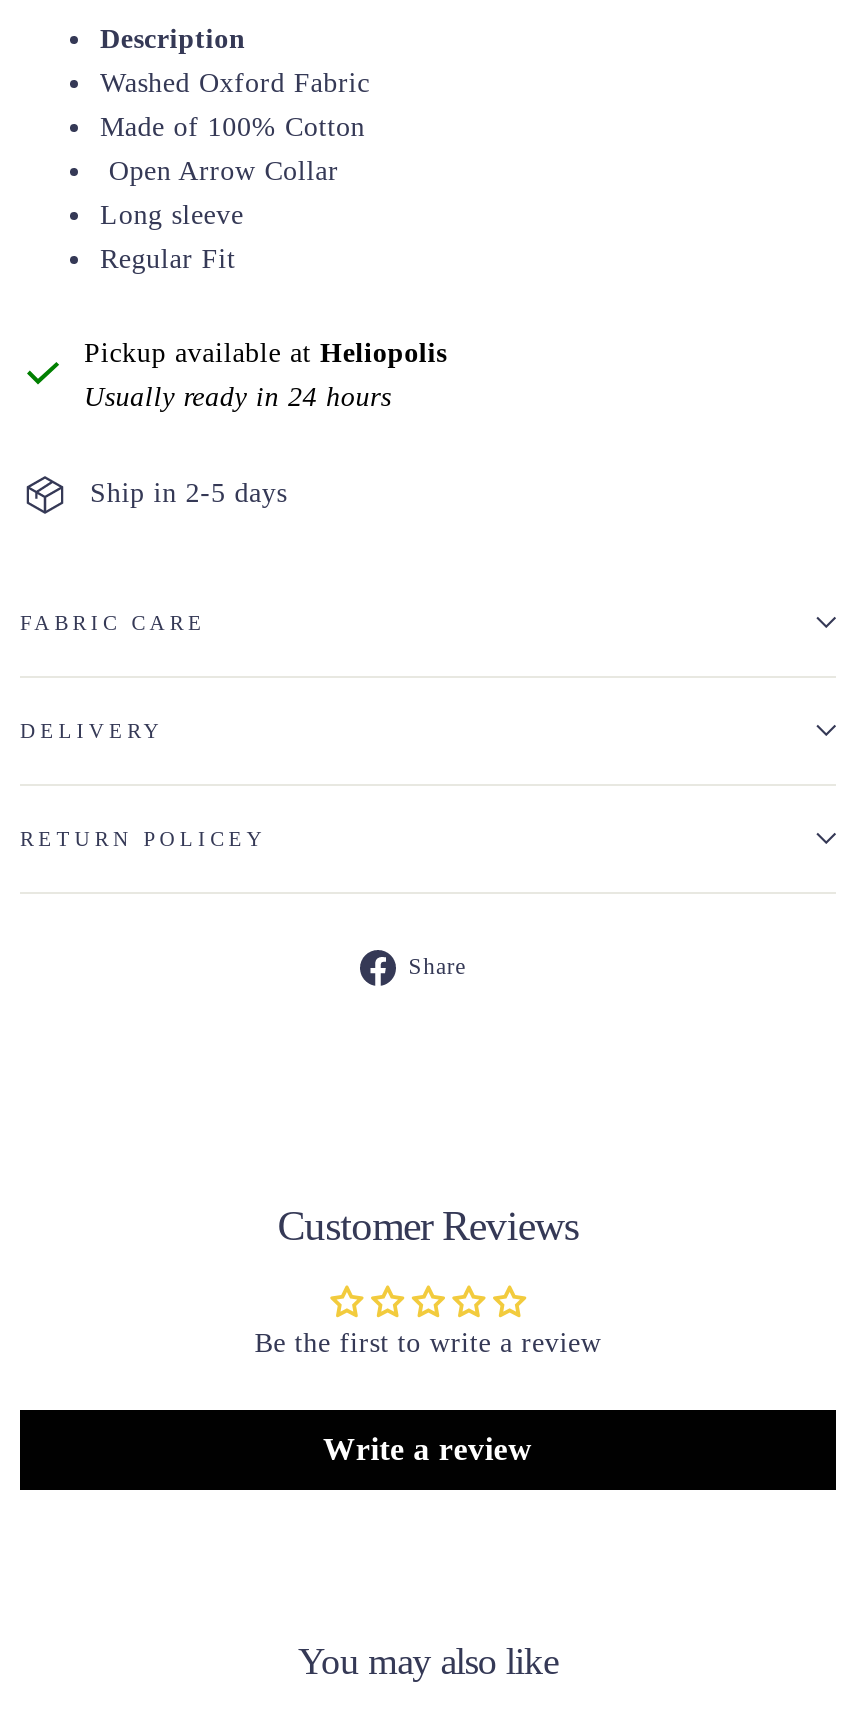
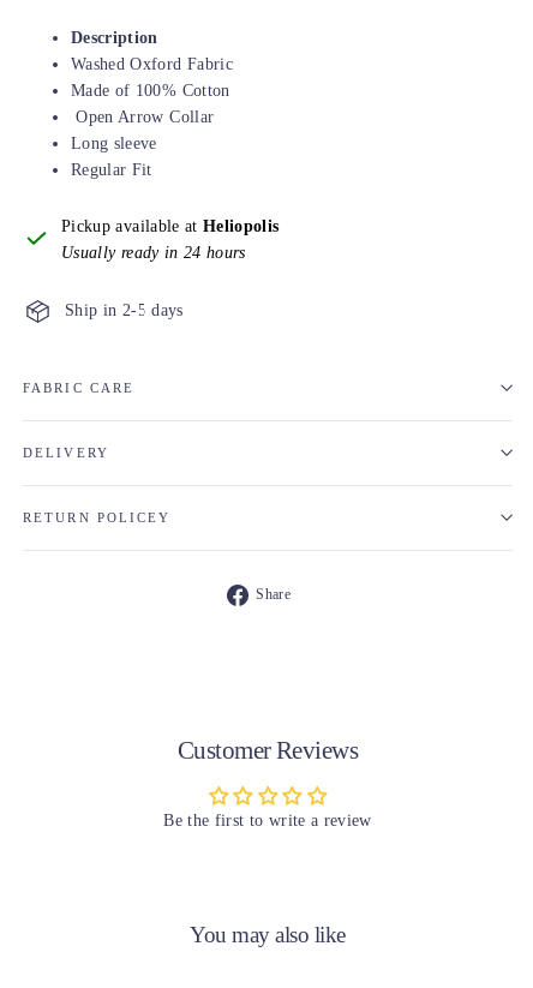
- Write a review
